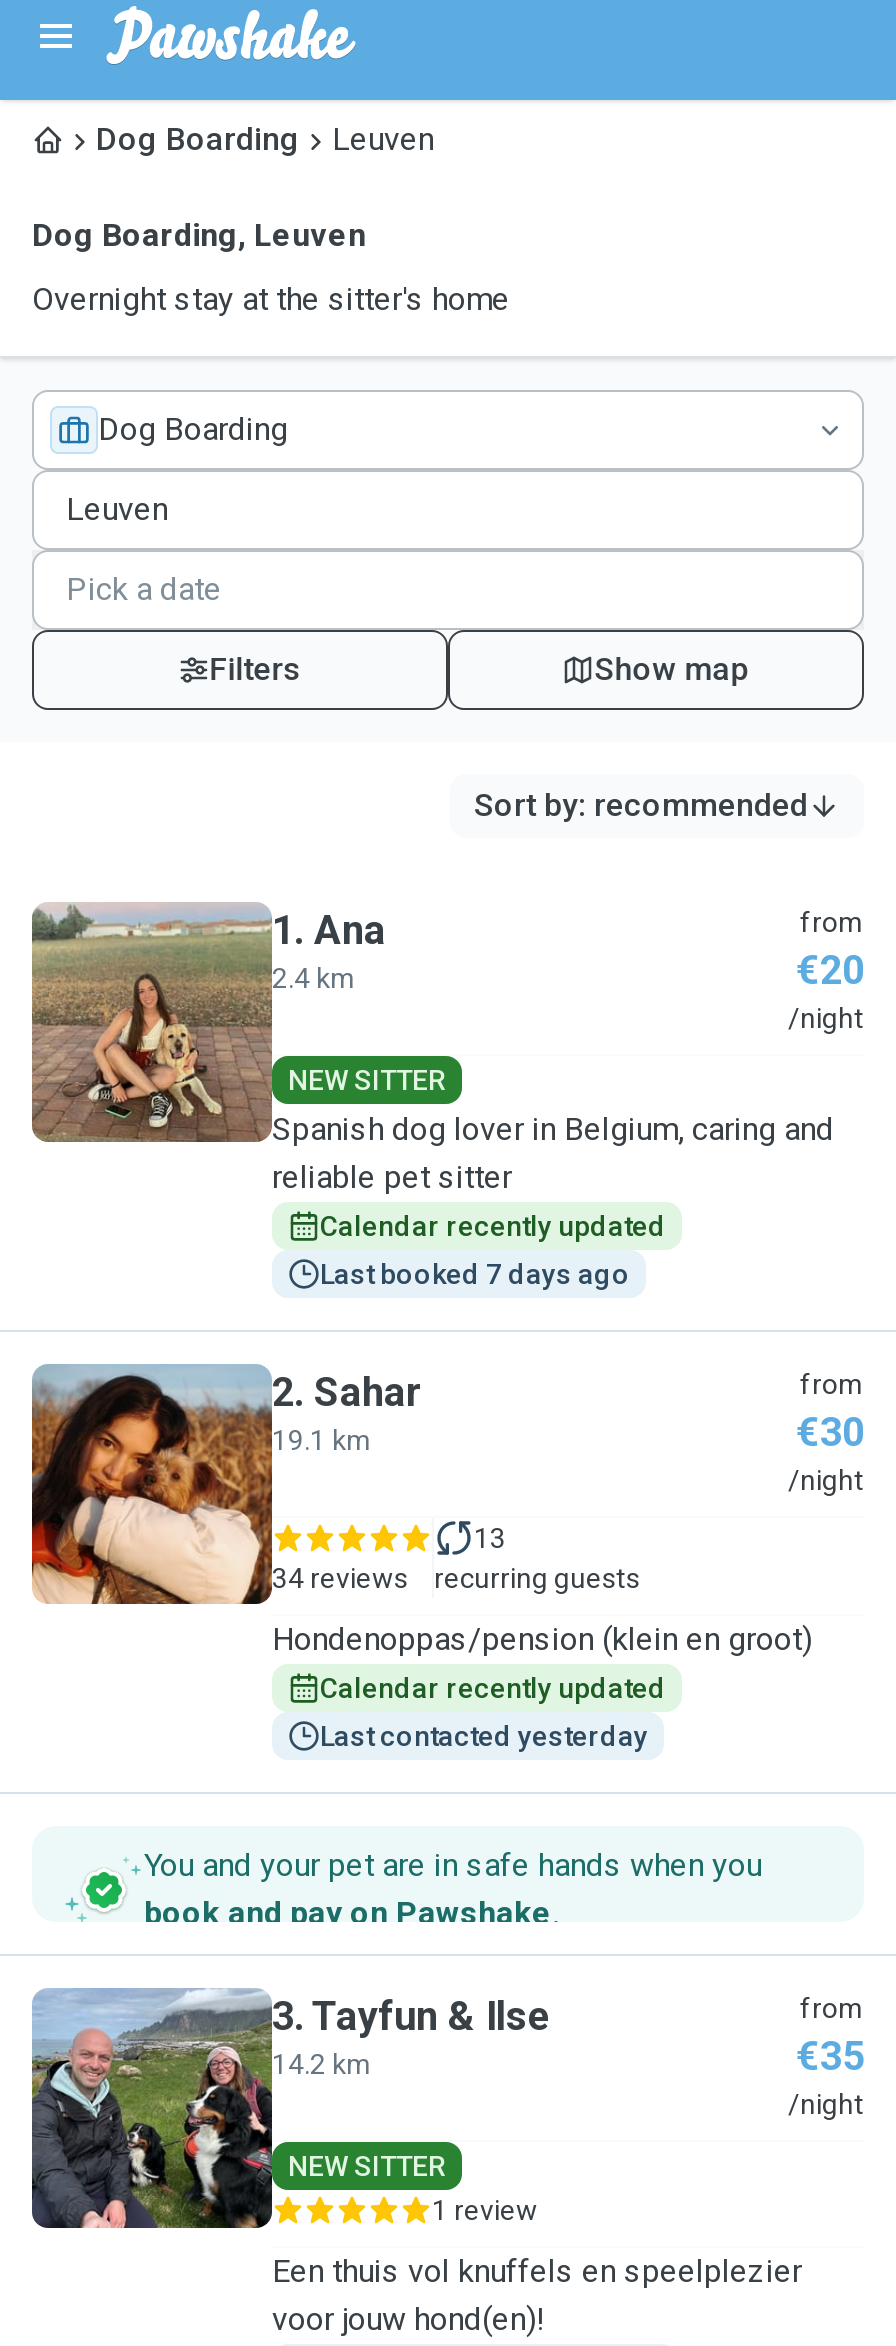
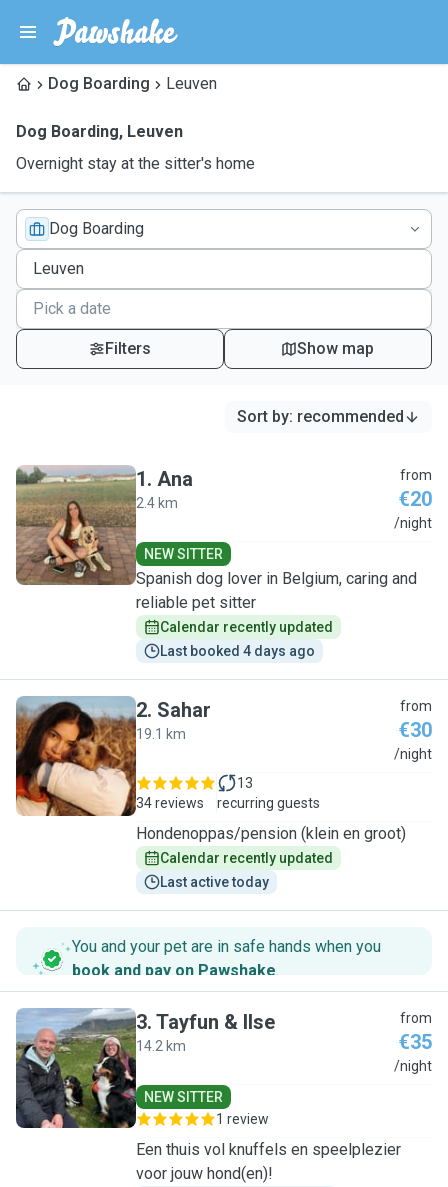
- Last booked 7 days ago
+ Last booked 4 days ago

- Last contacted yesterday
+ Last active today
